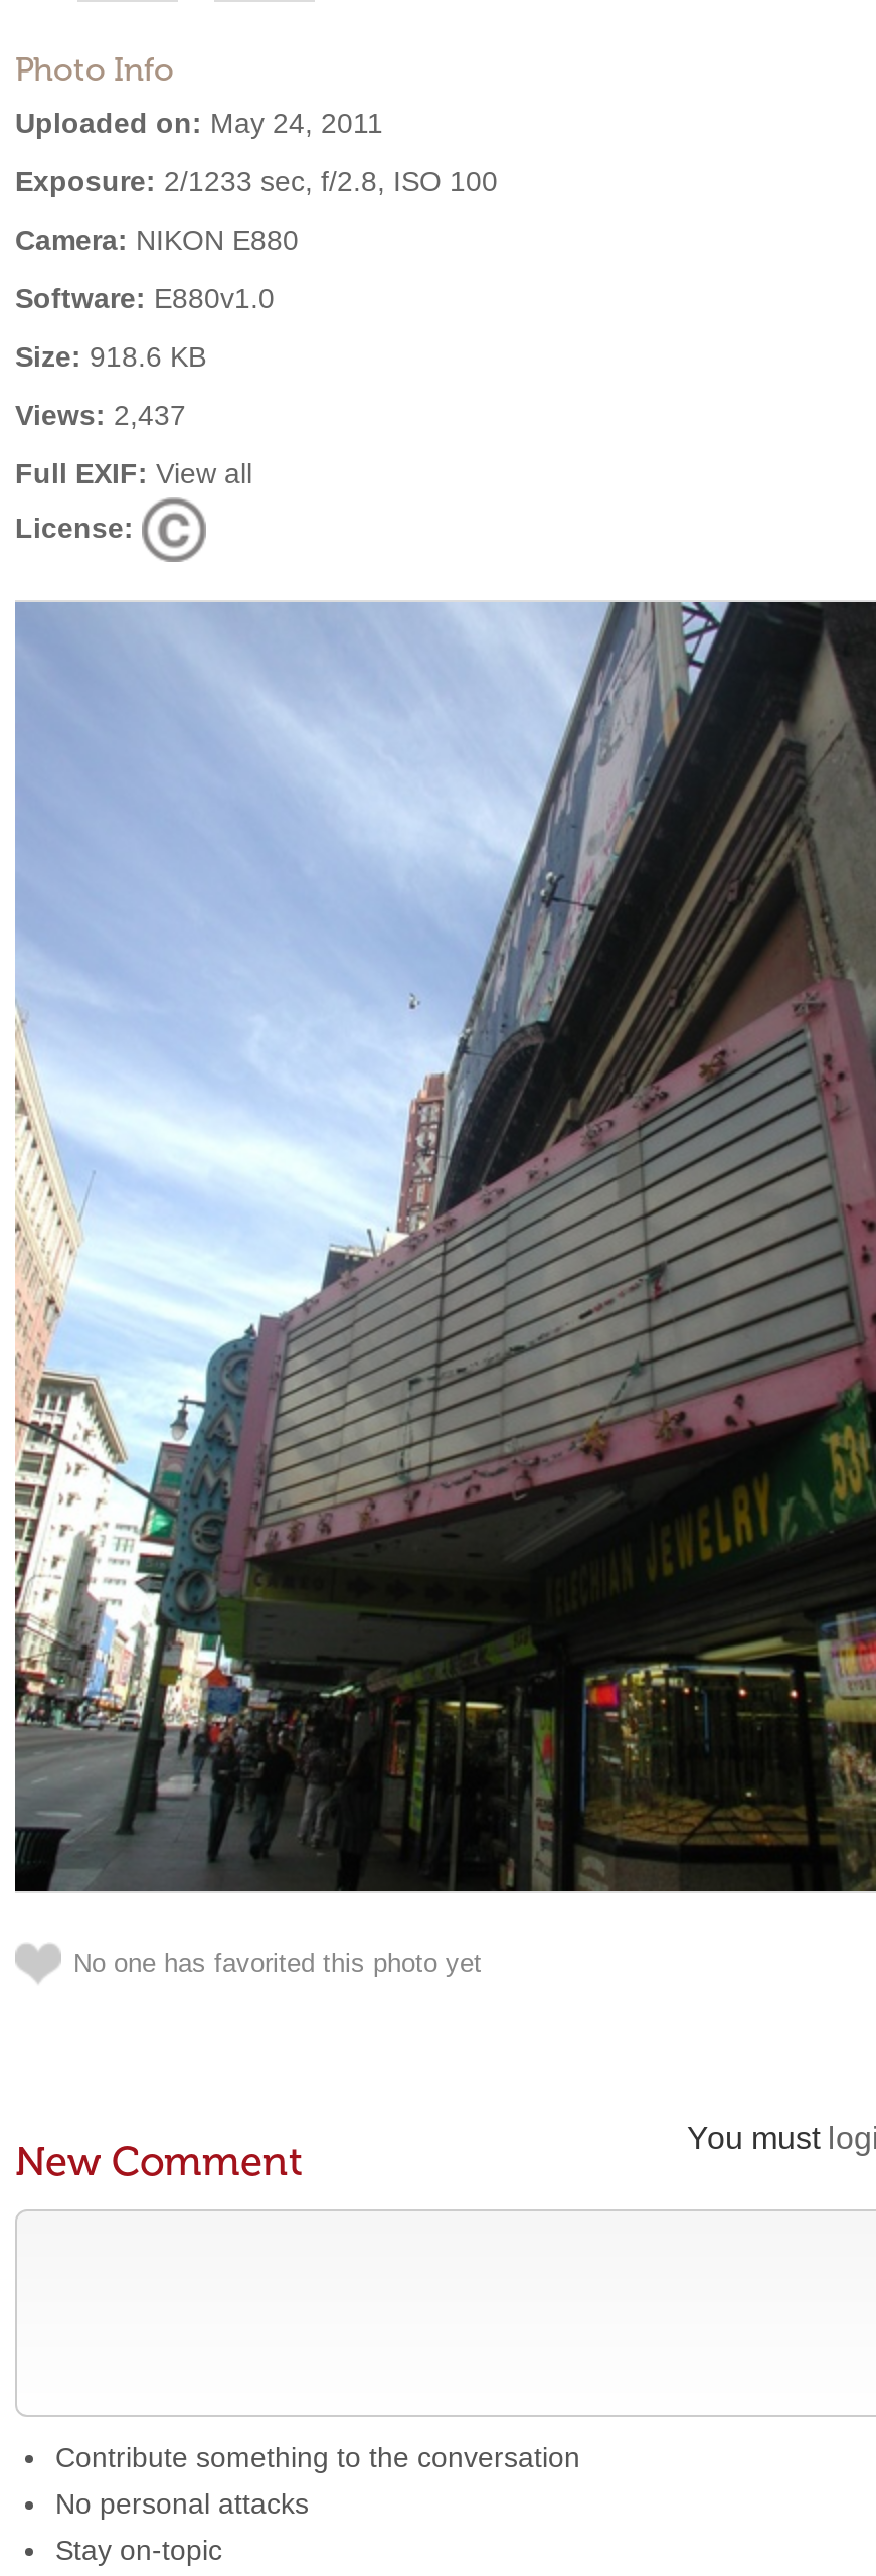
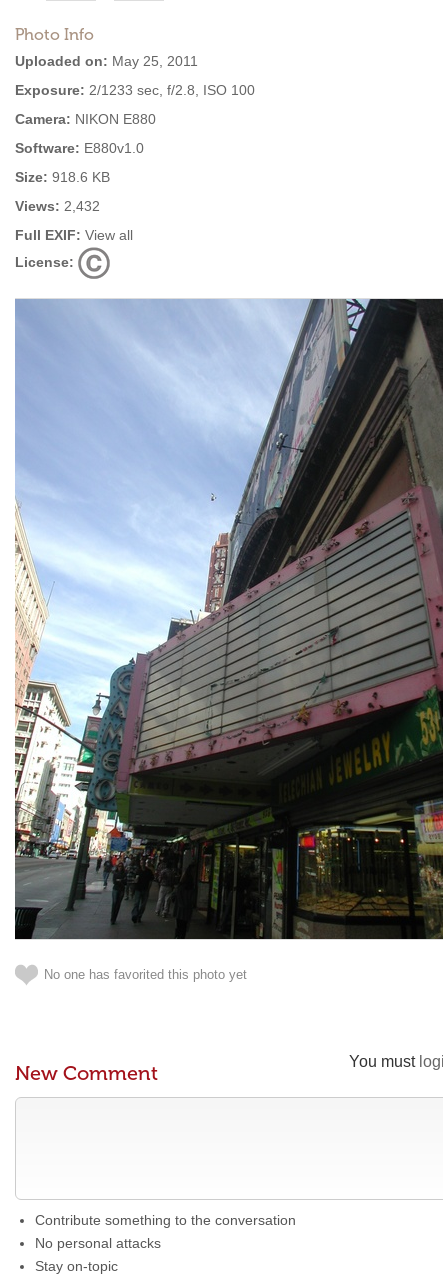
- Uploaded on: May 24, 2011
+ Uploaded on: May 25, 2011

- Views: 2,437
+ Views: 2,432
